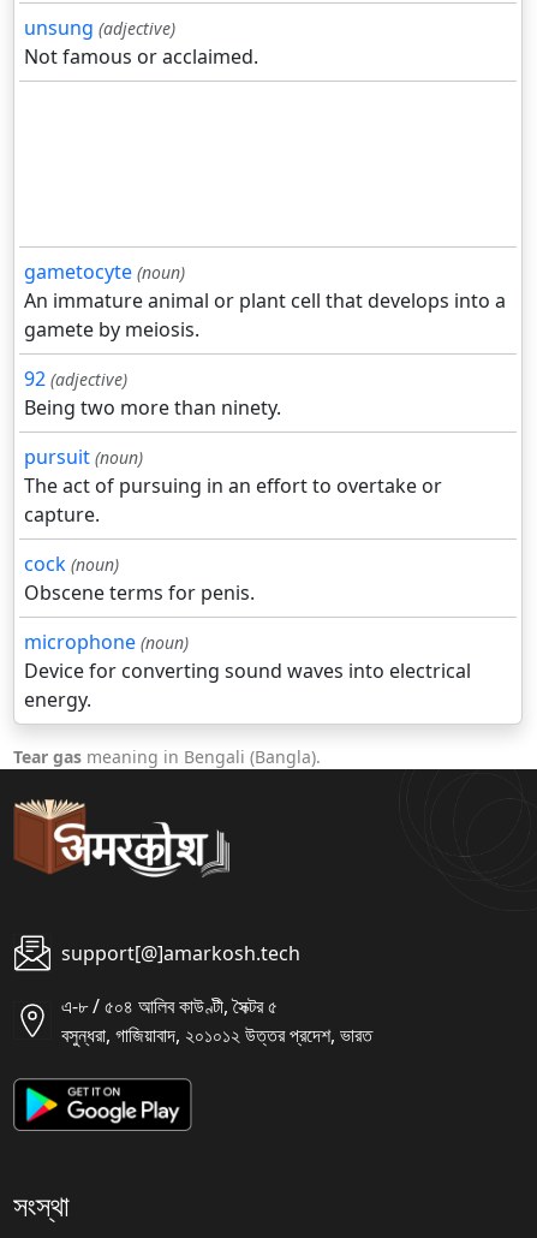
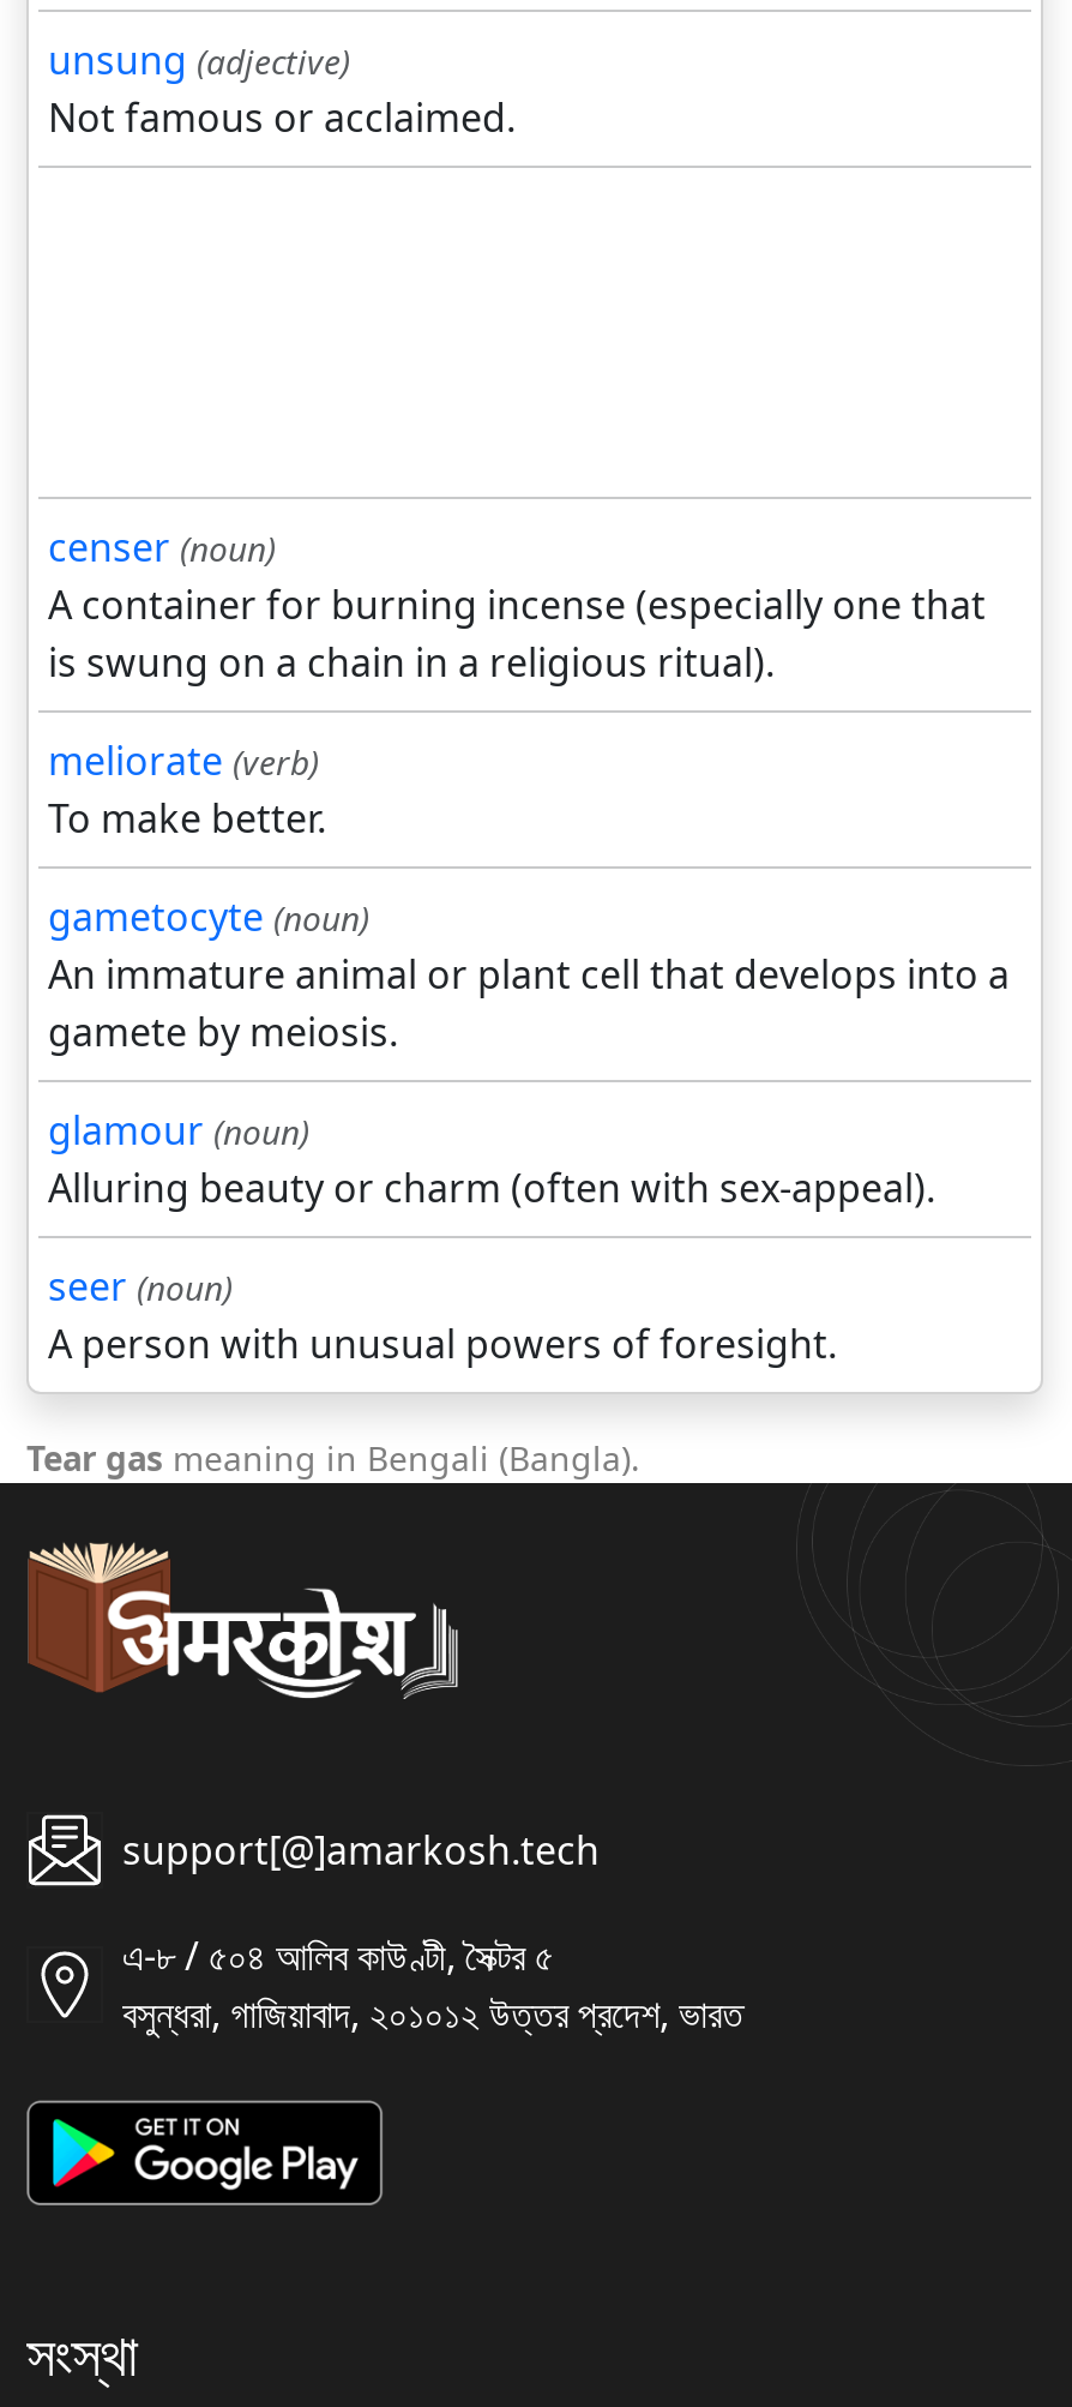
+ censer (noun)
+ A container for burning incense (especially one that
+ is swung on a chain in a religious ritual).
+ meliorate (verb)
+ To make better.

moved down: gametocyte (noun) | An immature animal or plant cell that develops into a | gamete by meiosis.

- 92 (adjective)
- Being two more than ninety.
- pursuit (noun)
- The act of pursuing in an effort to overtake or
- capture.
- cock (noun)
- Obscene terms for penis.
- microphone (noun)
- Device for converting sound waves into electrical
- energy.
+ glamour (noun)
+ Alluring beauty or charm (often with sex-appeal).
+ seer (noun)
+ A person with unusual powers of foresight.
